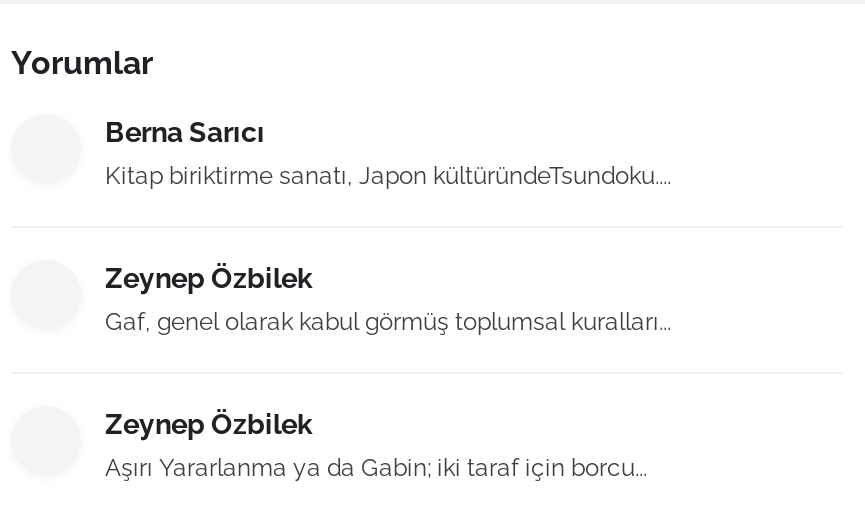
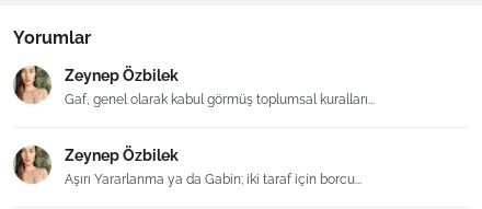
+ [image]

- Berna Sarıcı
- Kitap biriktirme sanatı, Japon kültüründeTsundoku....

+ [image]
